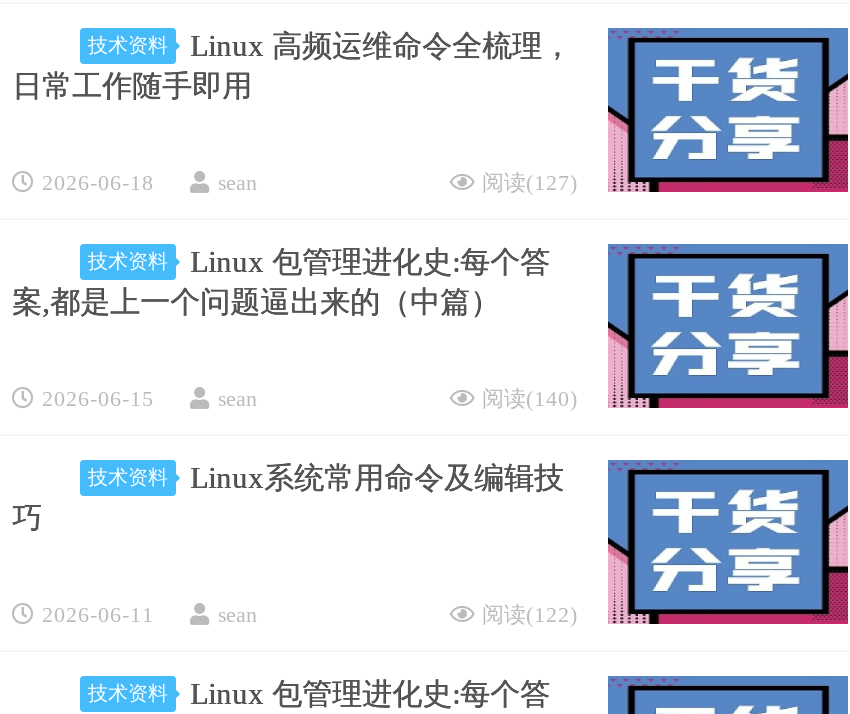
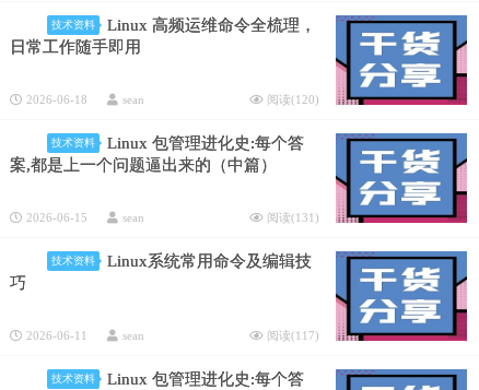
- 阅读(127)
+ 阅读(120)

- 阅读(140)
+ 阅读(131)

- 阅读(122)
+ 阅读(117)
